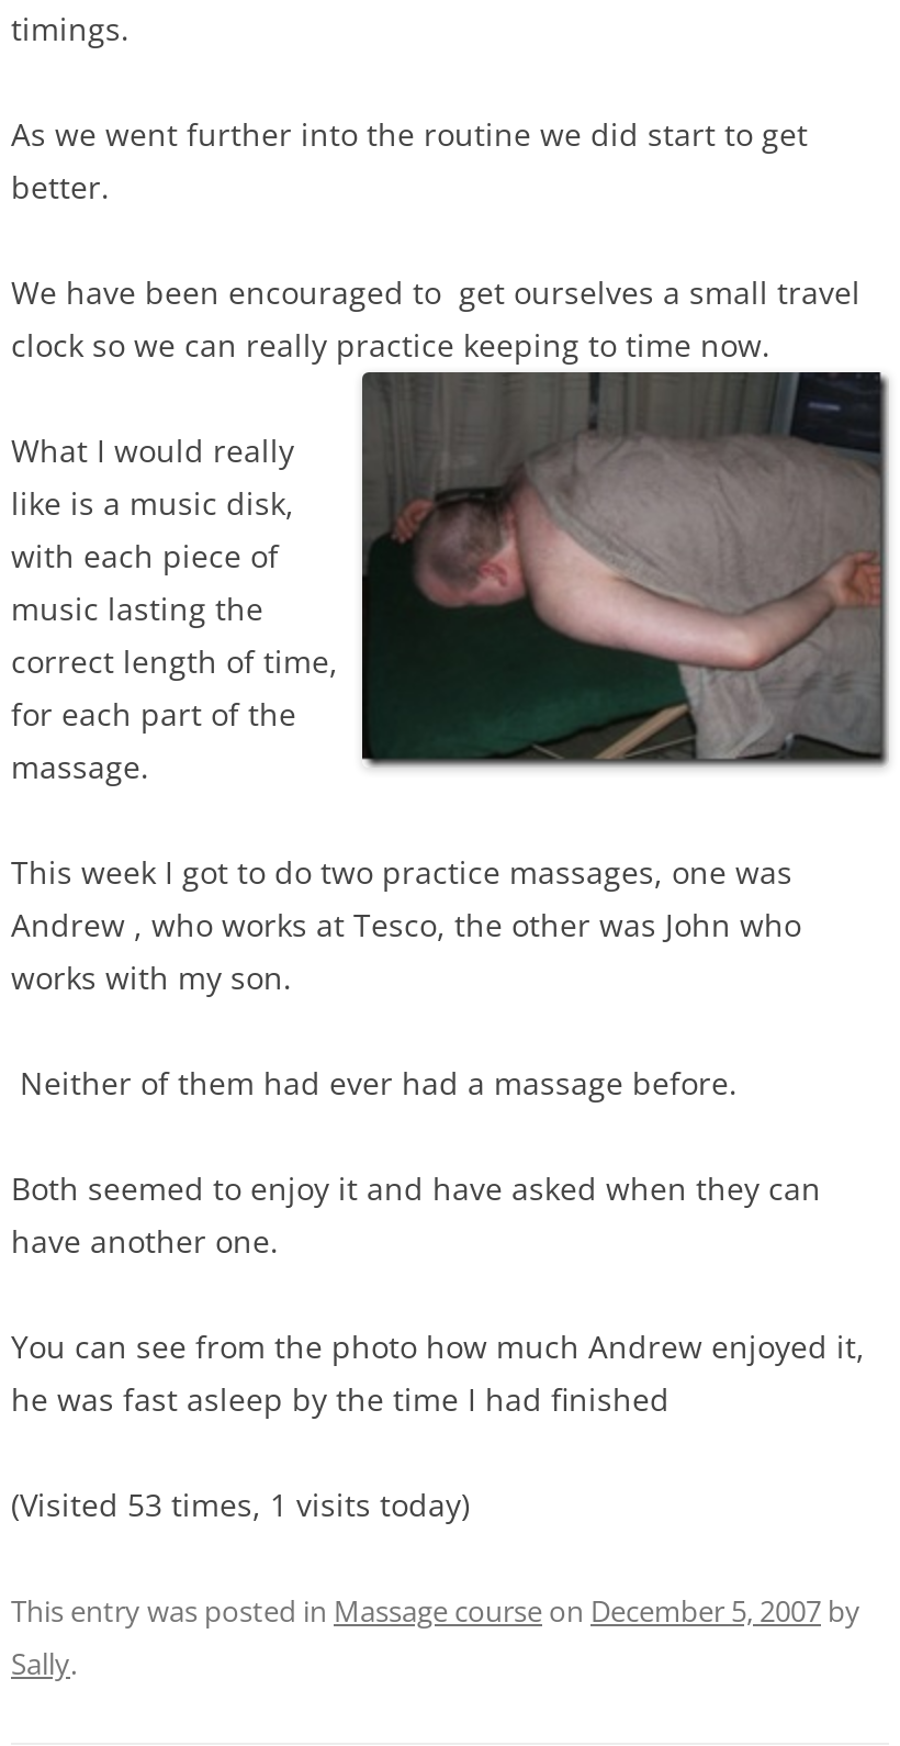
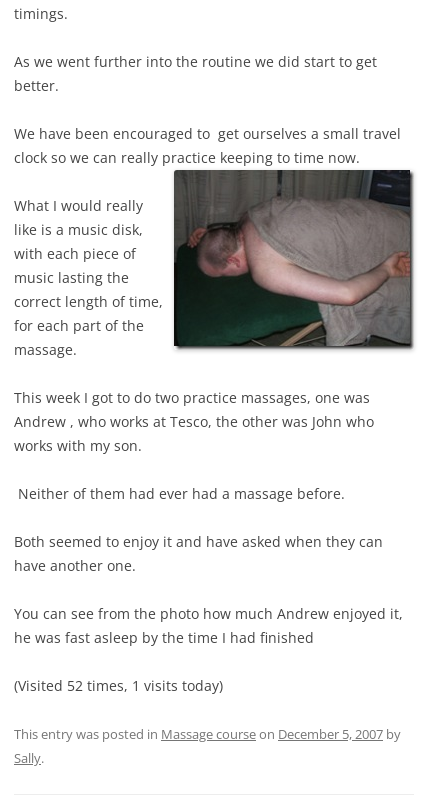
- (Visited 53 times, 1 visits today)
+ (Visited 52 times, 1 visits today)
